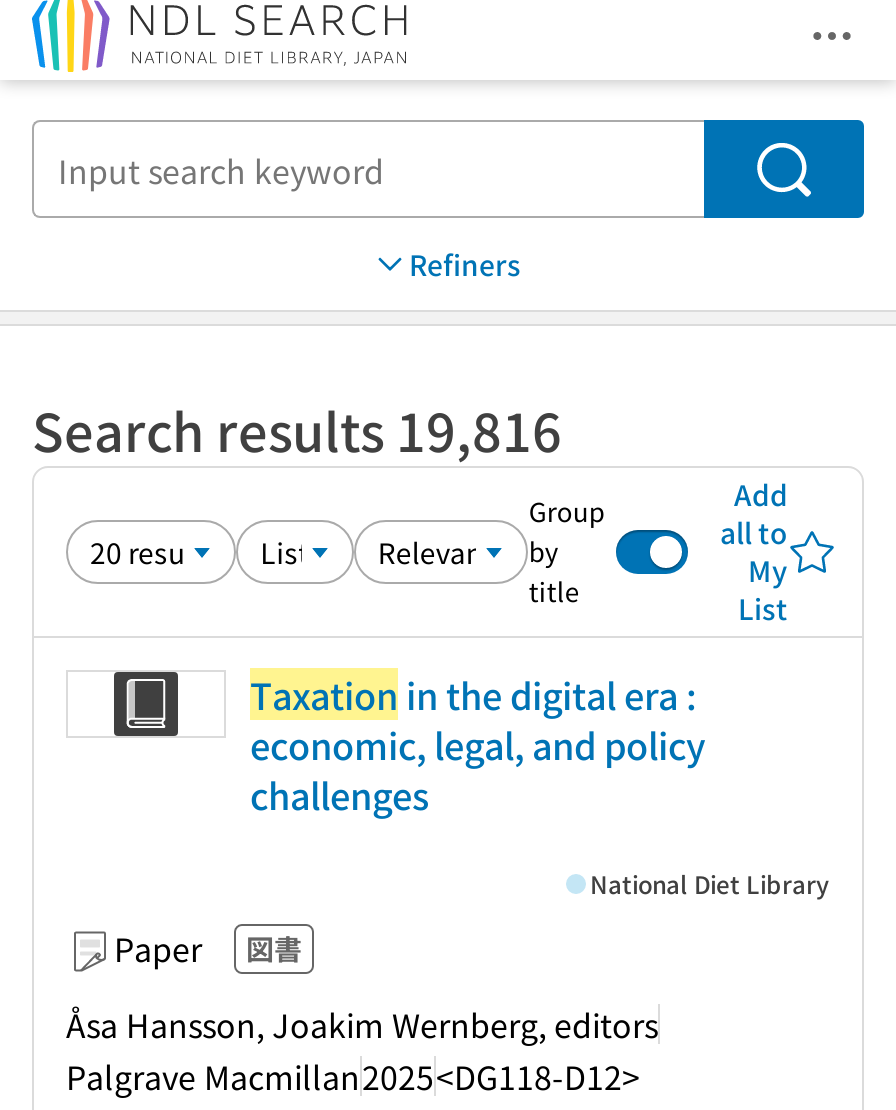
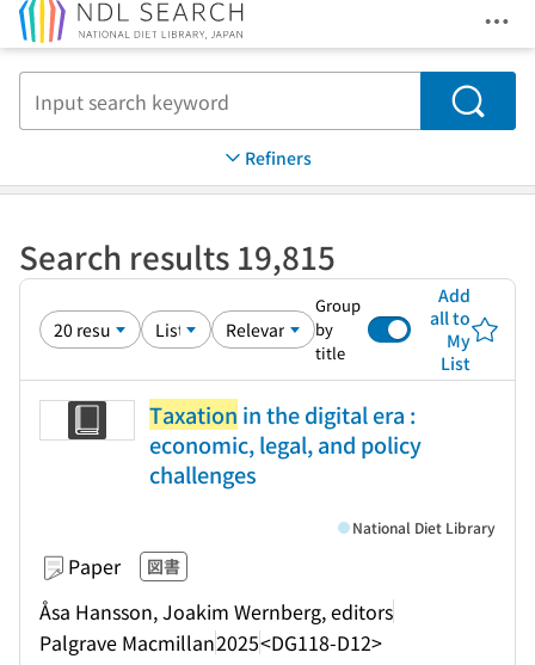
- Search results 19,816
+ Search results 19,815
